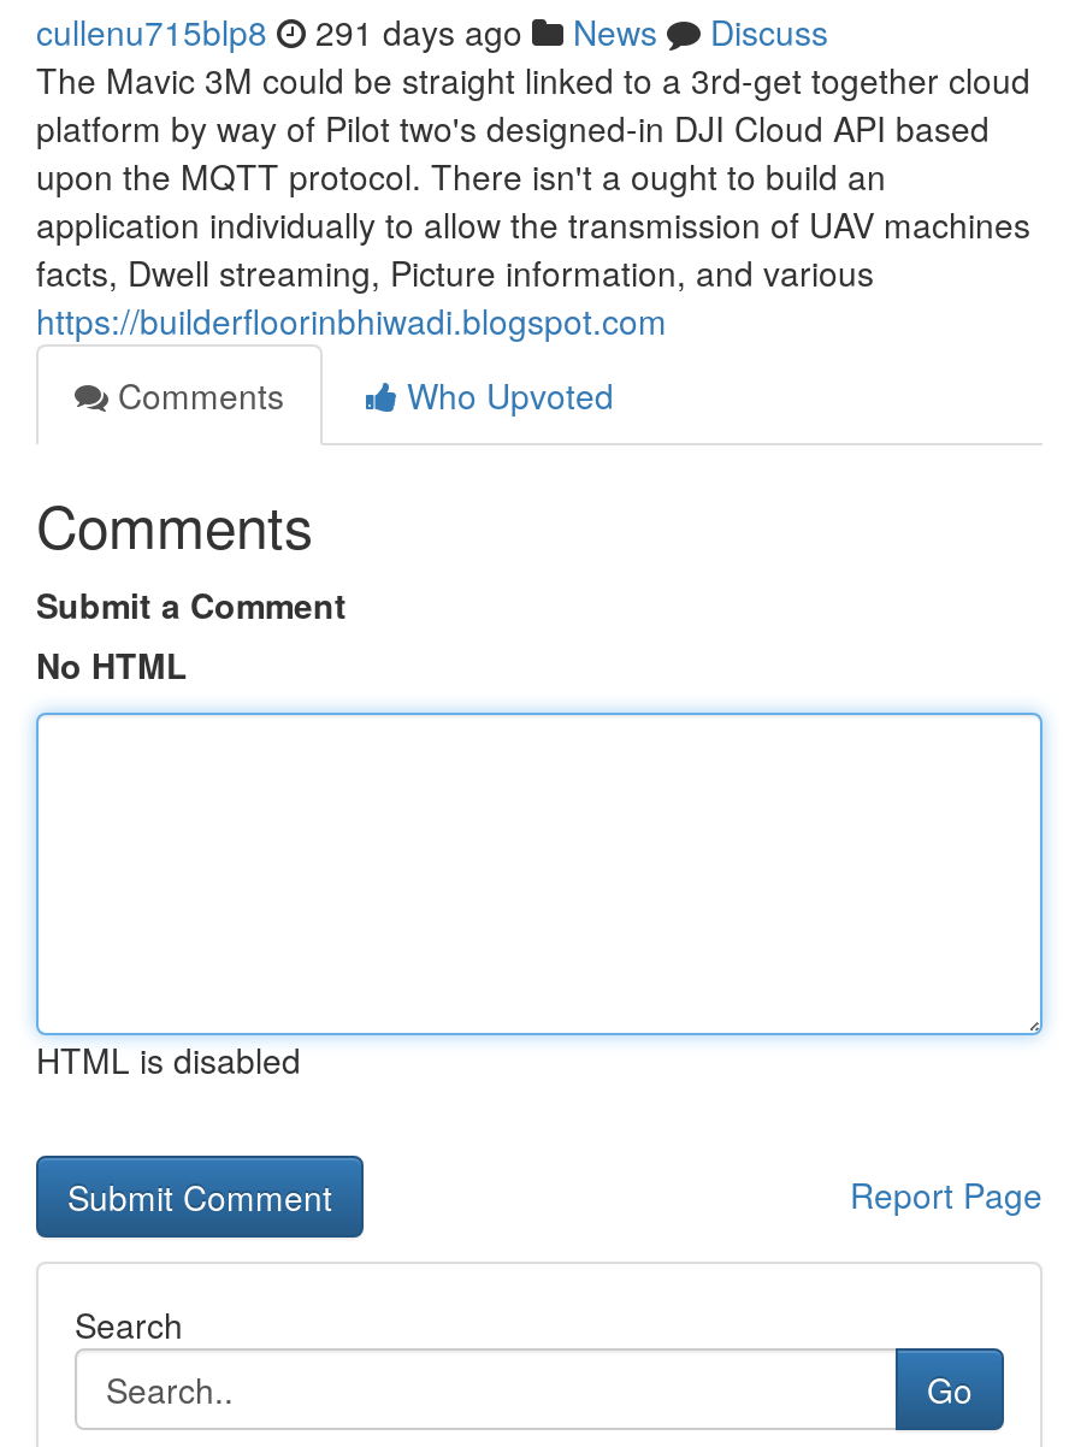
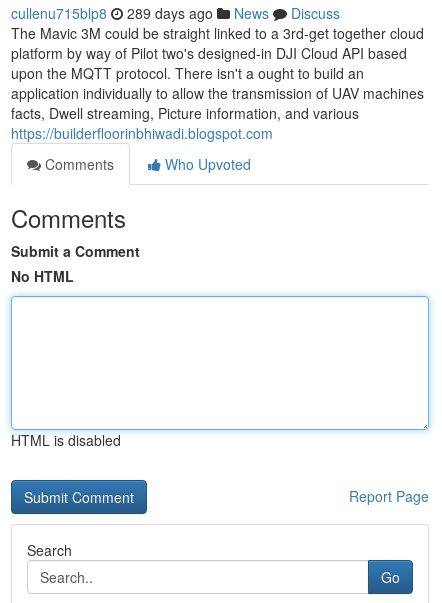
- cullenu715blp8 291 days ago News Discuss
+ cullenu715blp8 289 days ago News Discuss
